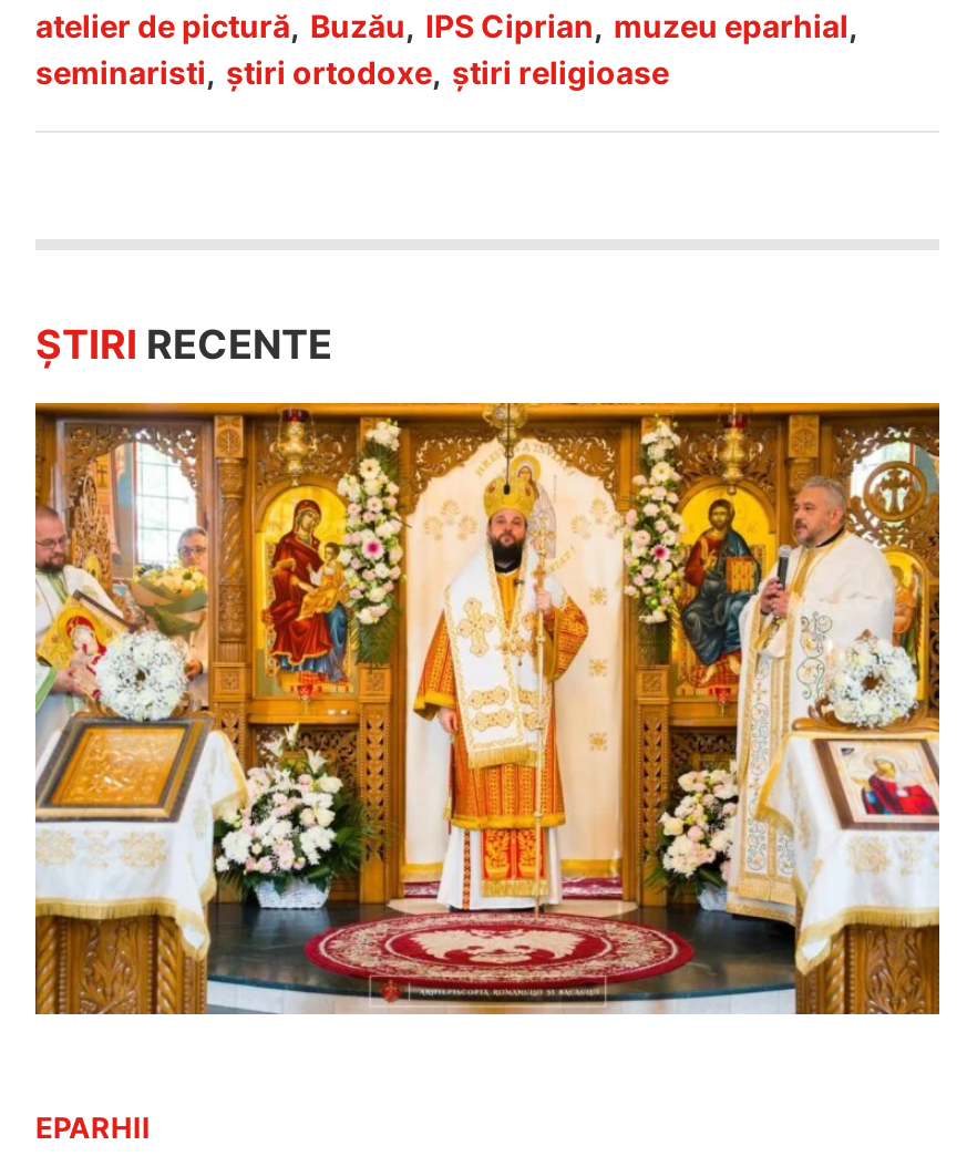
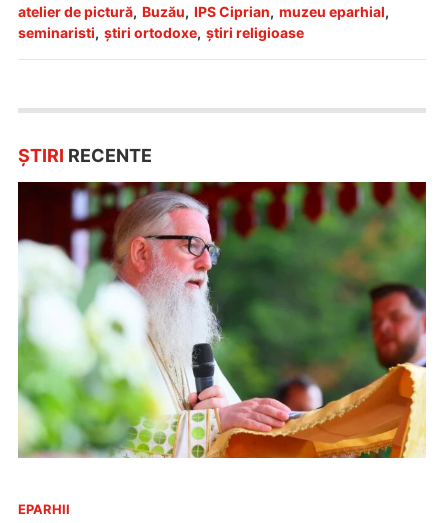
- [image]
+ [image]
